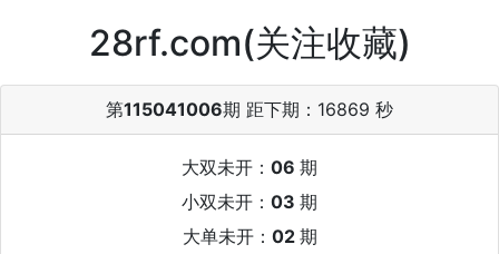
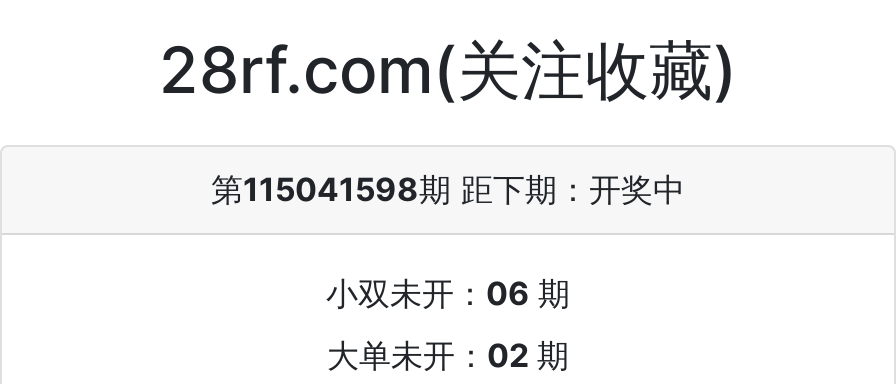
- 第115041006期 距下期：16869 秒
- 大双未开：06期
- 小双未开：03期
+ 第115041598期 距下期：开奖中
+ 小双未开：06期
